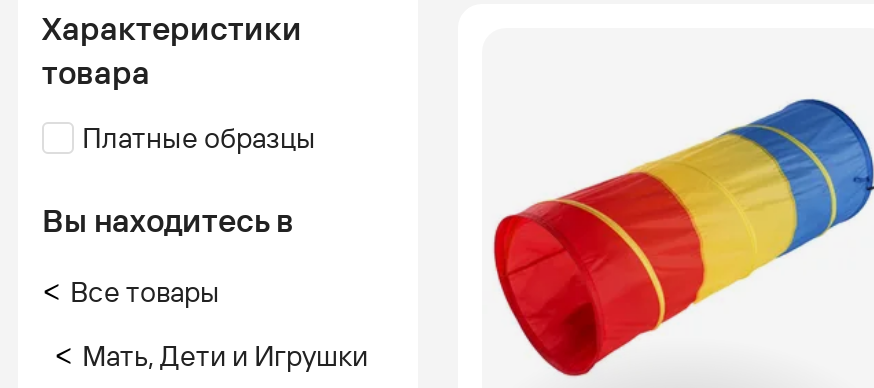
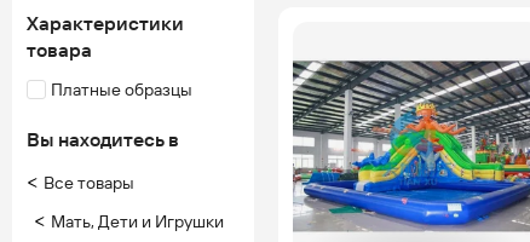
- [image]
+ [image]
